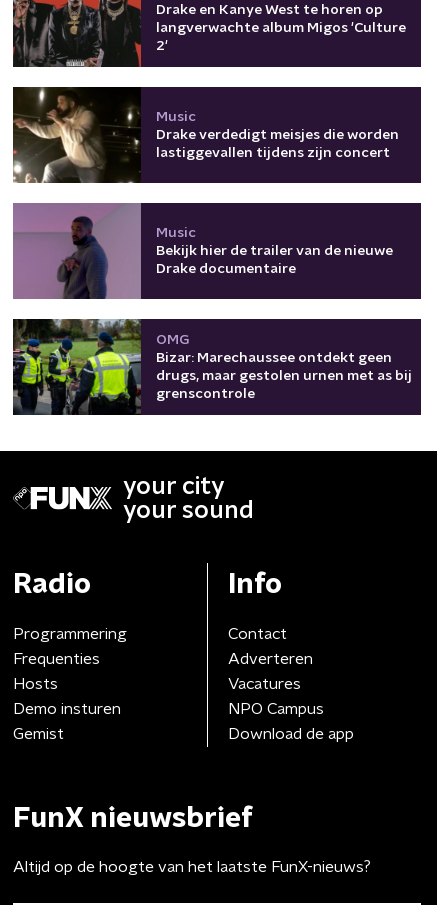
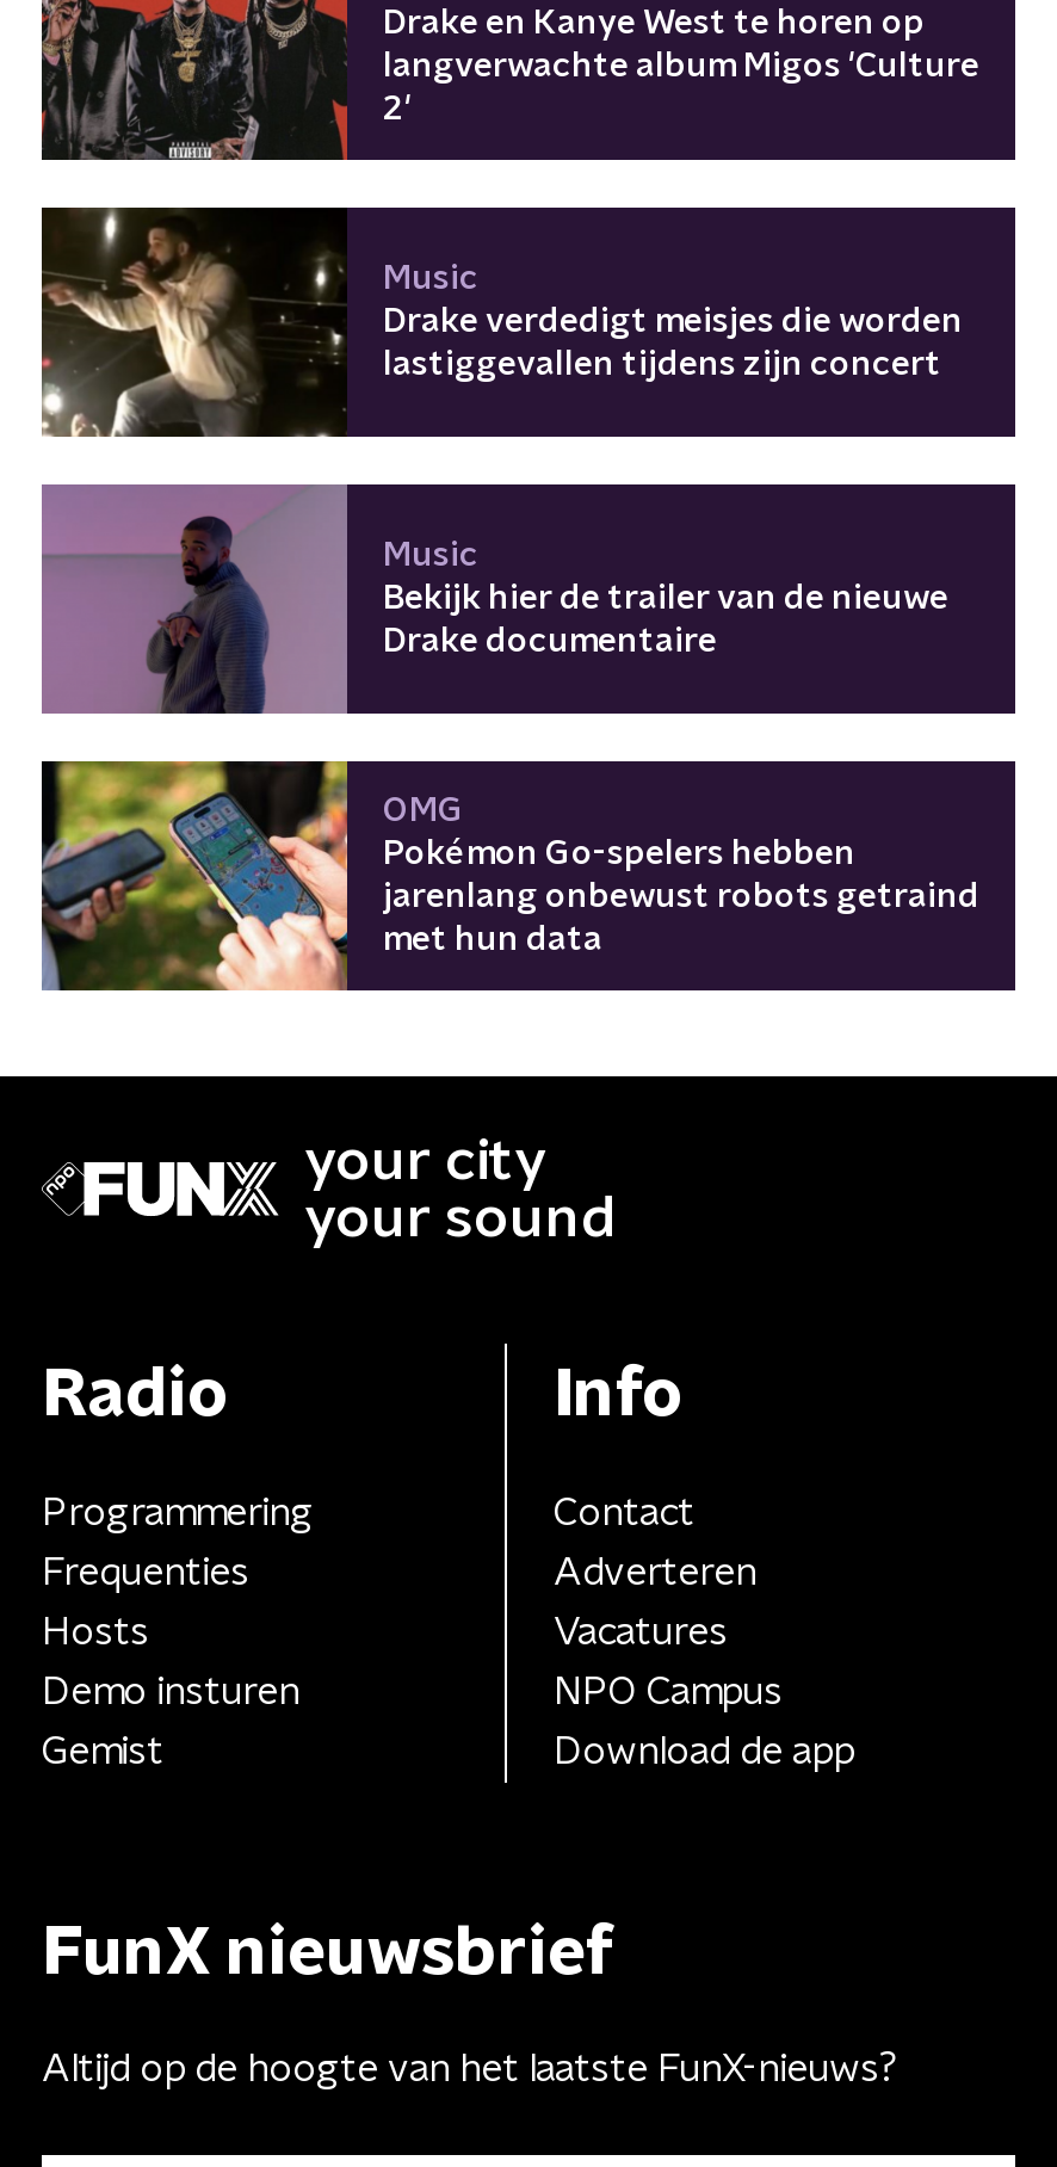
- [image]
- Bizar: Marechaussee ontdekt geen
- drugs, maar gestolen urnen met as bij
- grenscontrole
+ [image]
+ Pokémon Go-spelers hebben
+ jarenlang onbewust robots getraind
+ met hun data
